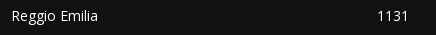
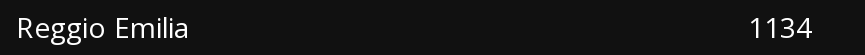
- 1131
+ 1134
